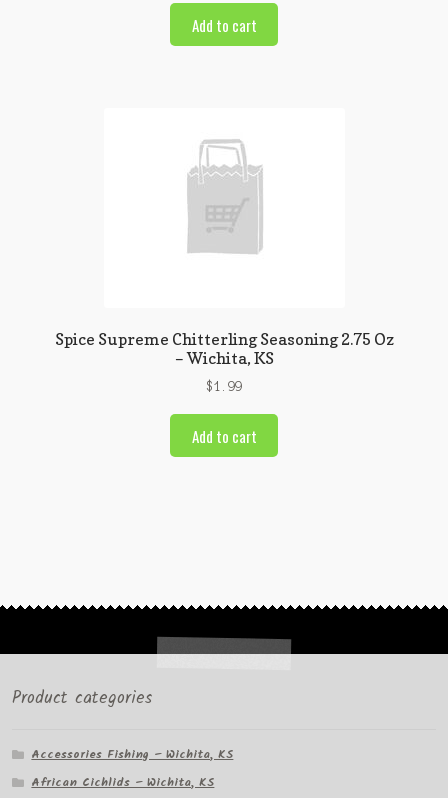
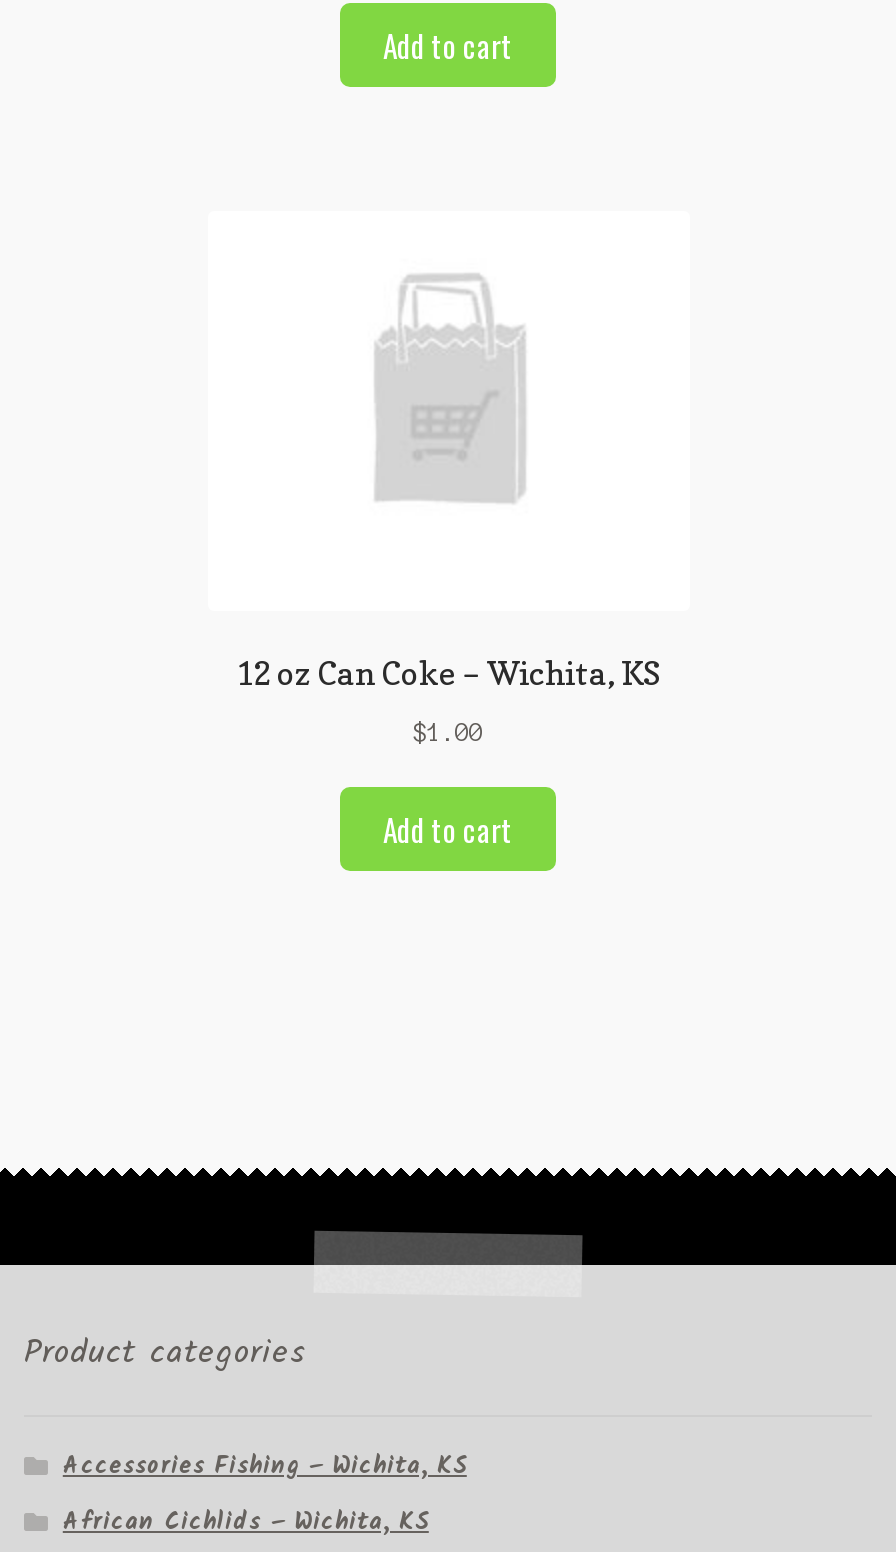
- Spice Supreme Chitterling Seasoning 2.75 Oz
- – Wichita, KS
+ 12 oz Can Coke – Wichita, KS

- $1.99
+ $1.00
